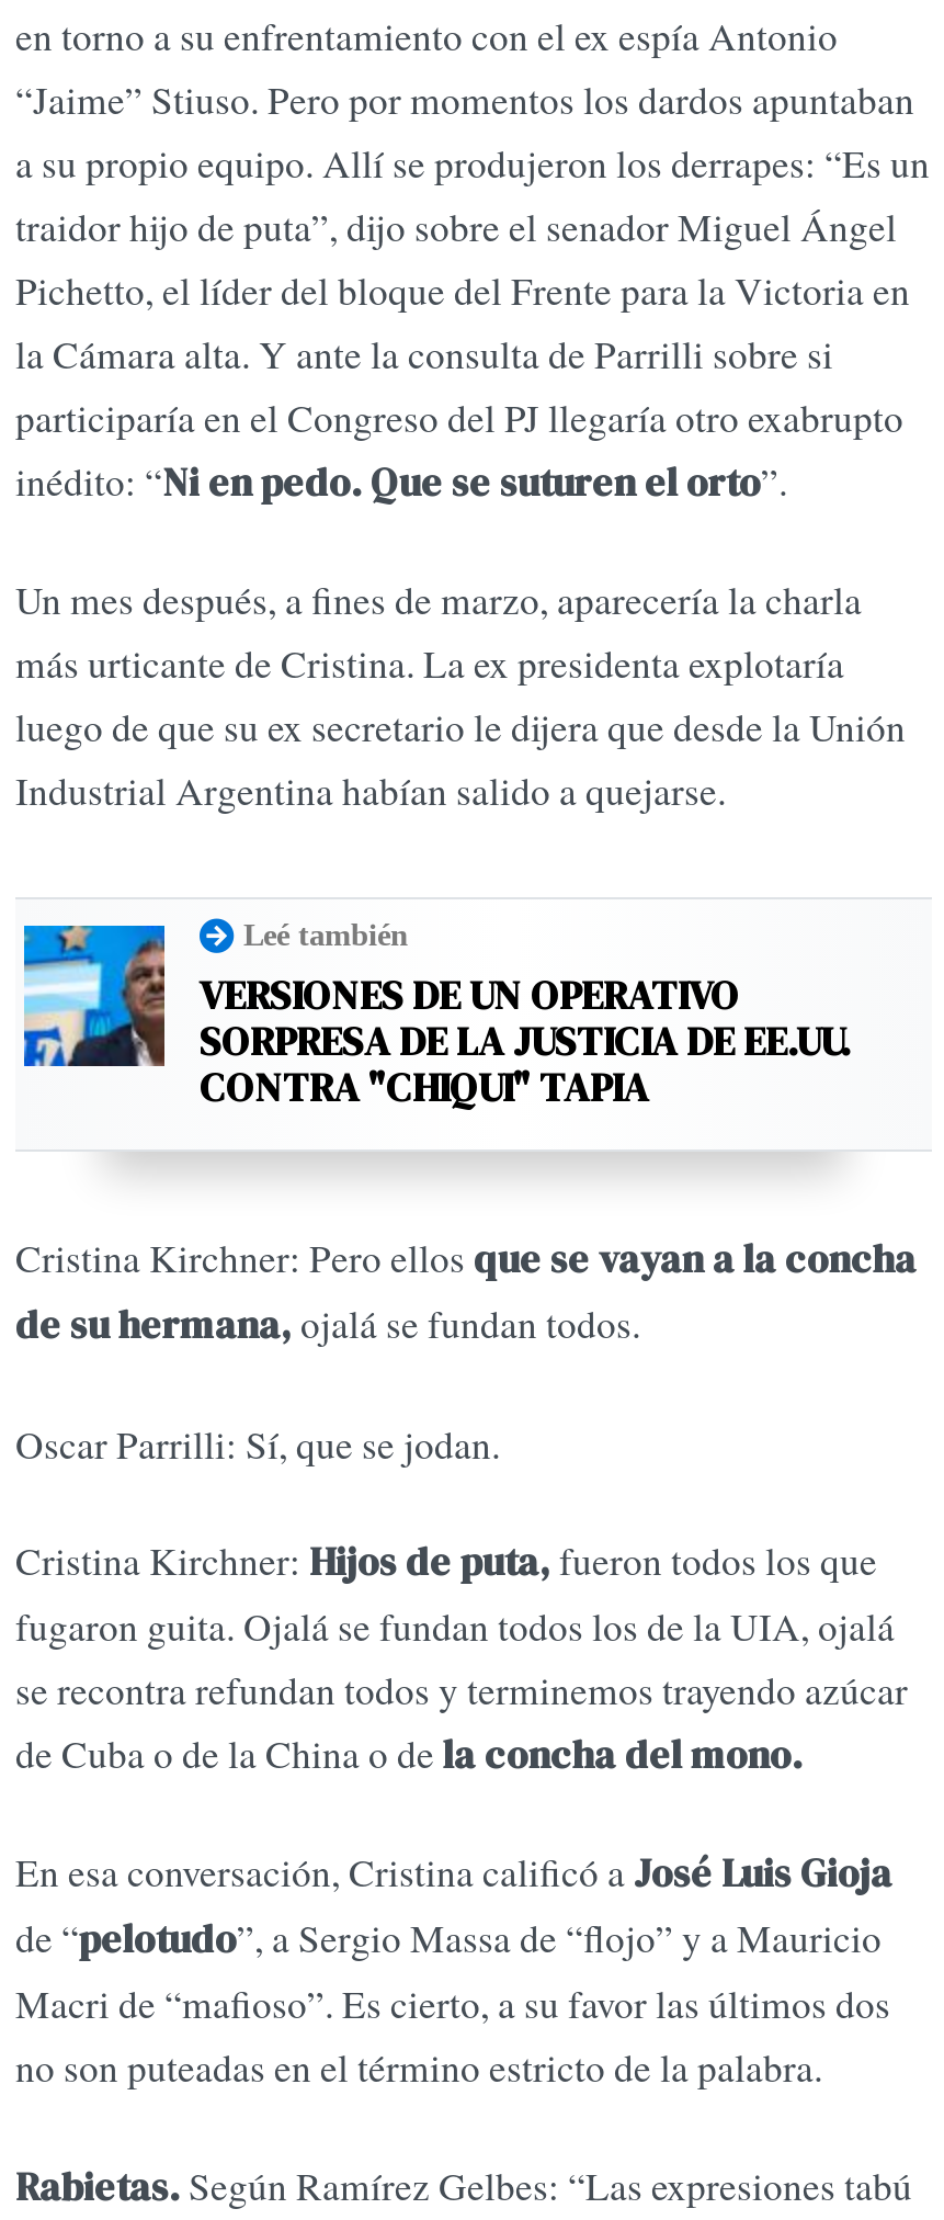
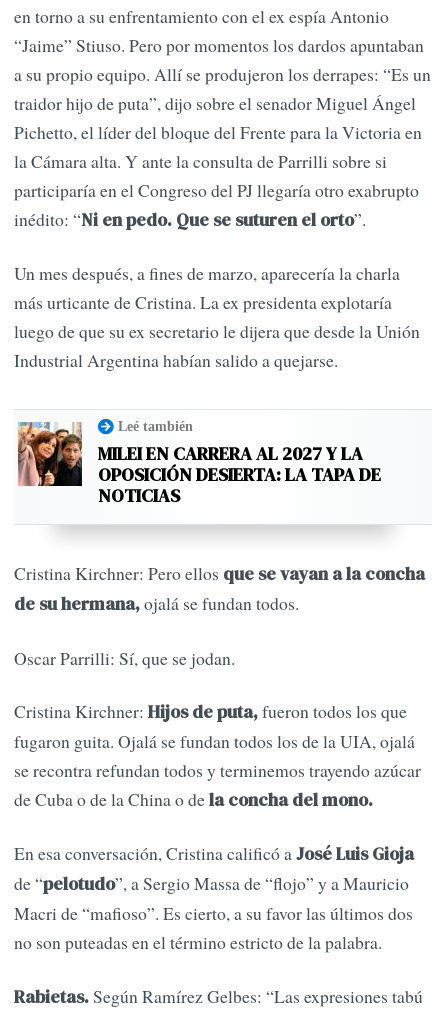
- [image]
- VERSIONES DE UN OPERATIVO
- SORPRESA DE LA JUSTICIA DE EE.UU.
- CONTRA "CHIQUI" TAPIA
+ [image]
+ MILEI EN CARRERA AL 2027 Y LA
+ OPOSICIÓN DESIERTA: LA TAPA DE
+ NOTICIAS
